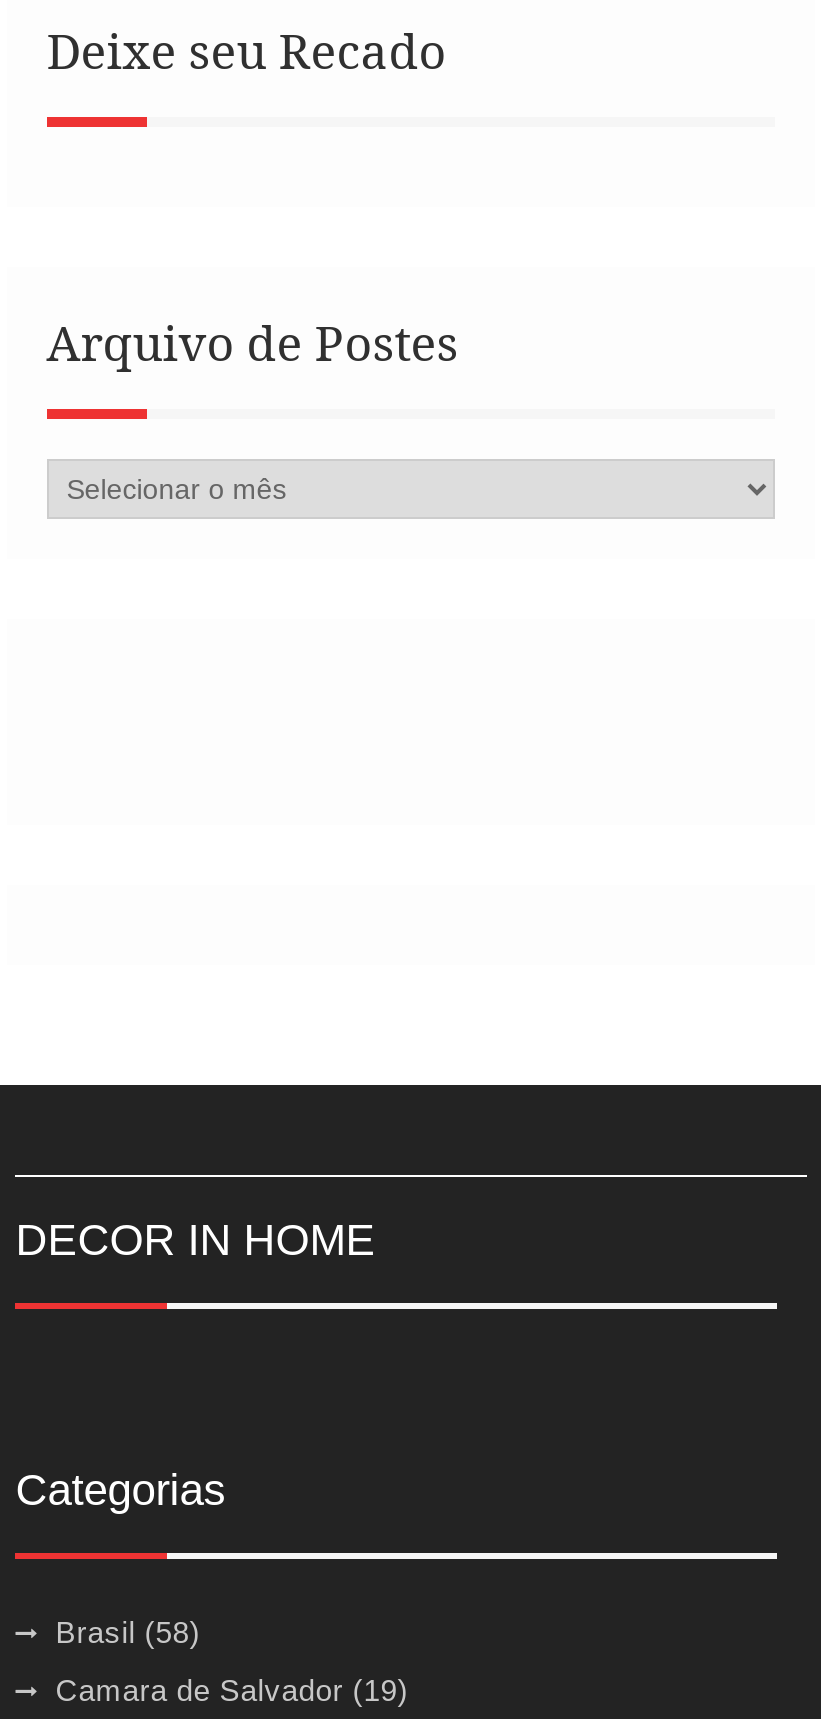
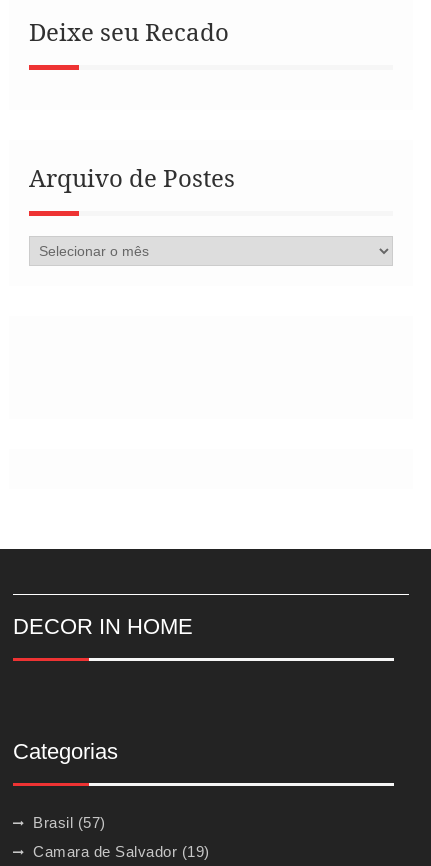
- Brasil (58)
+ Brasil (57)
